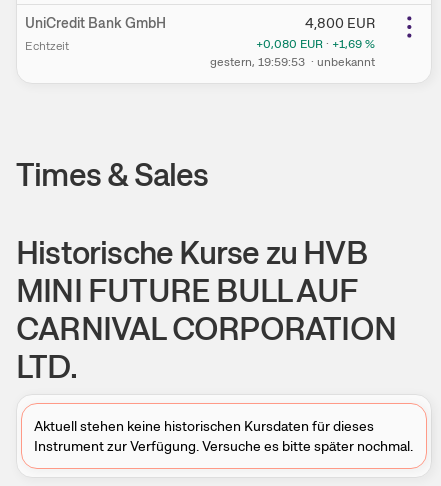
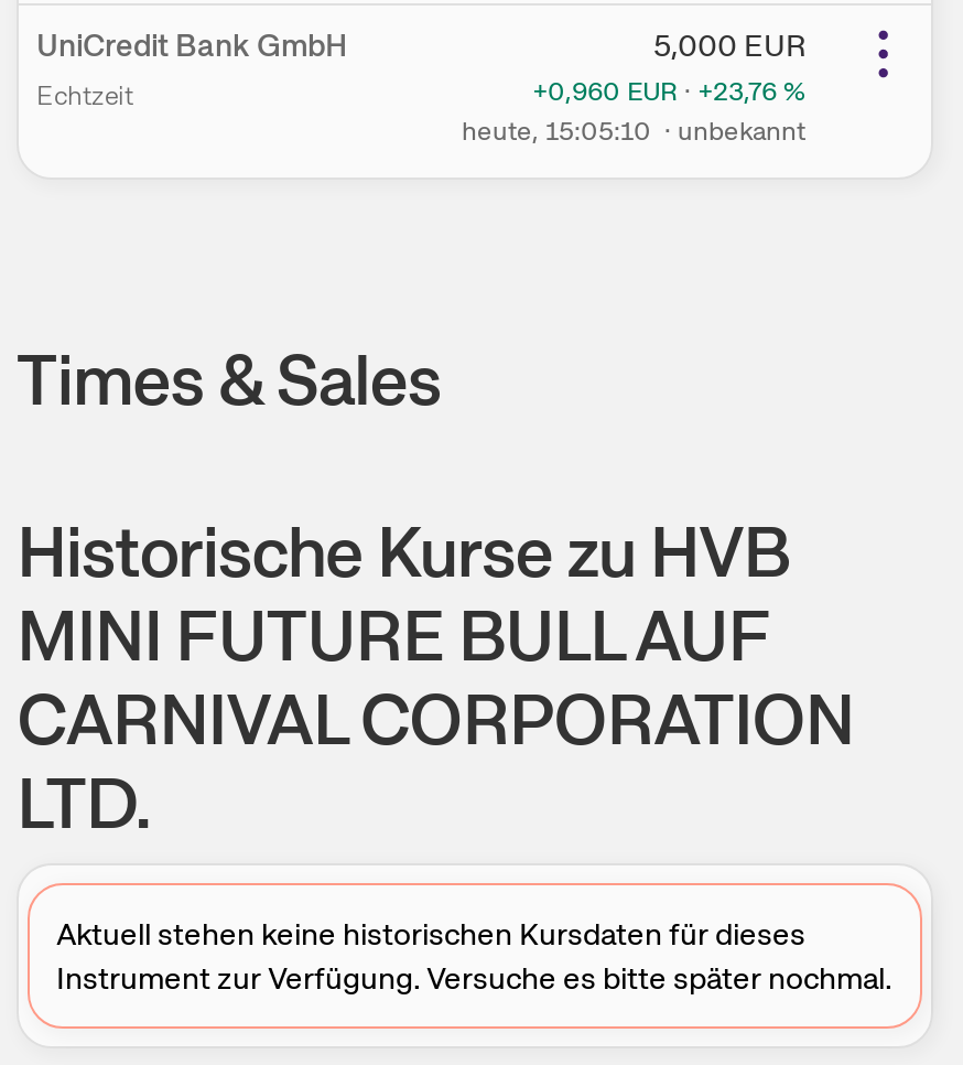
- 4,800 EUR
+ 5,000 EUR

- +0,080 EUR · +1,69 %
+ +0,960 EUR · +23,76 %

- gestern, 19:59:53 · unbekannt
+ heute, 15:05:10 · unbekannt
